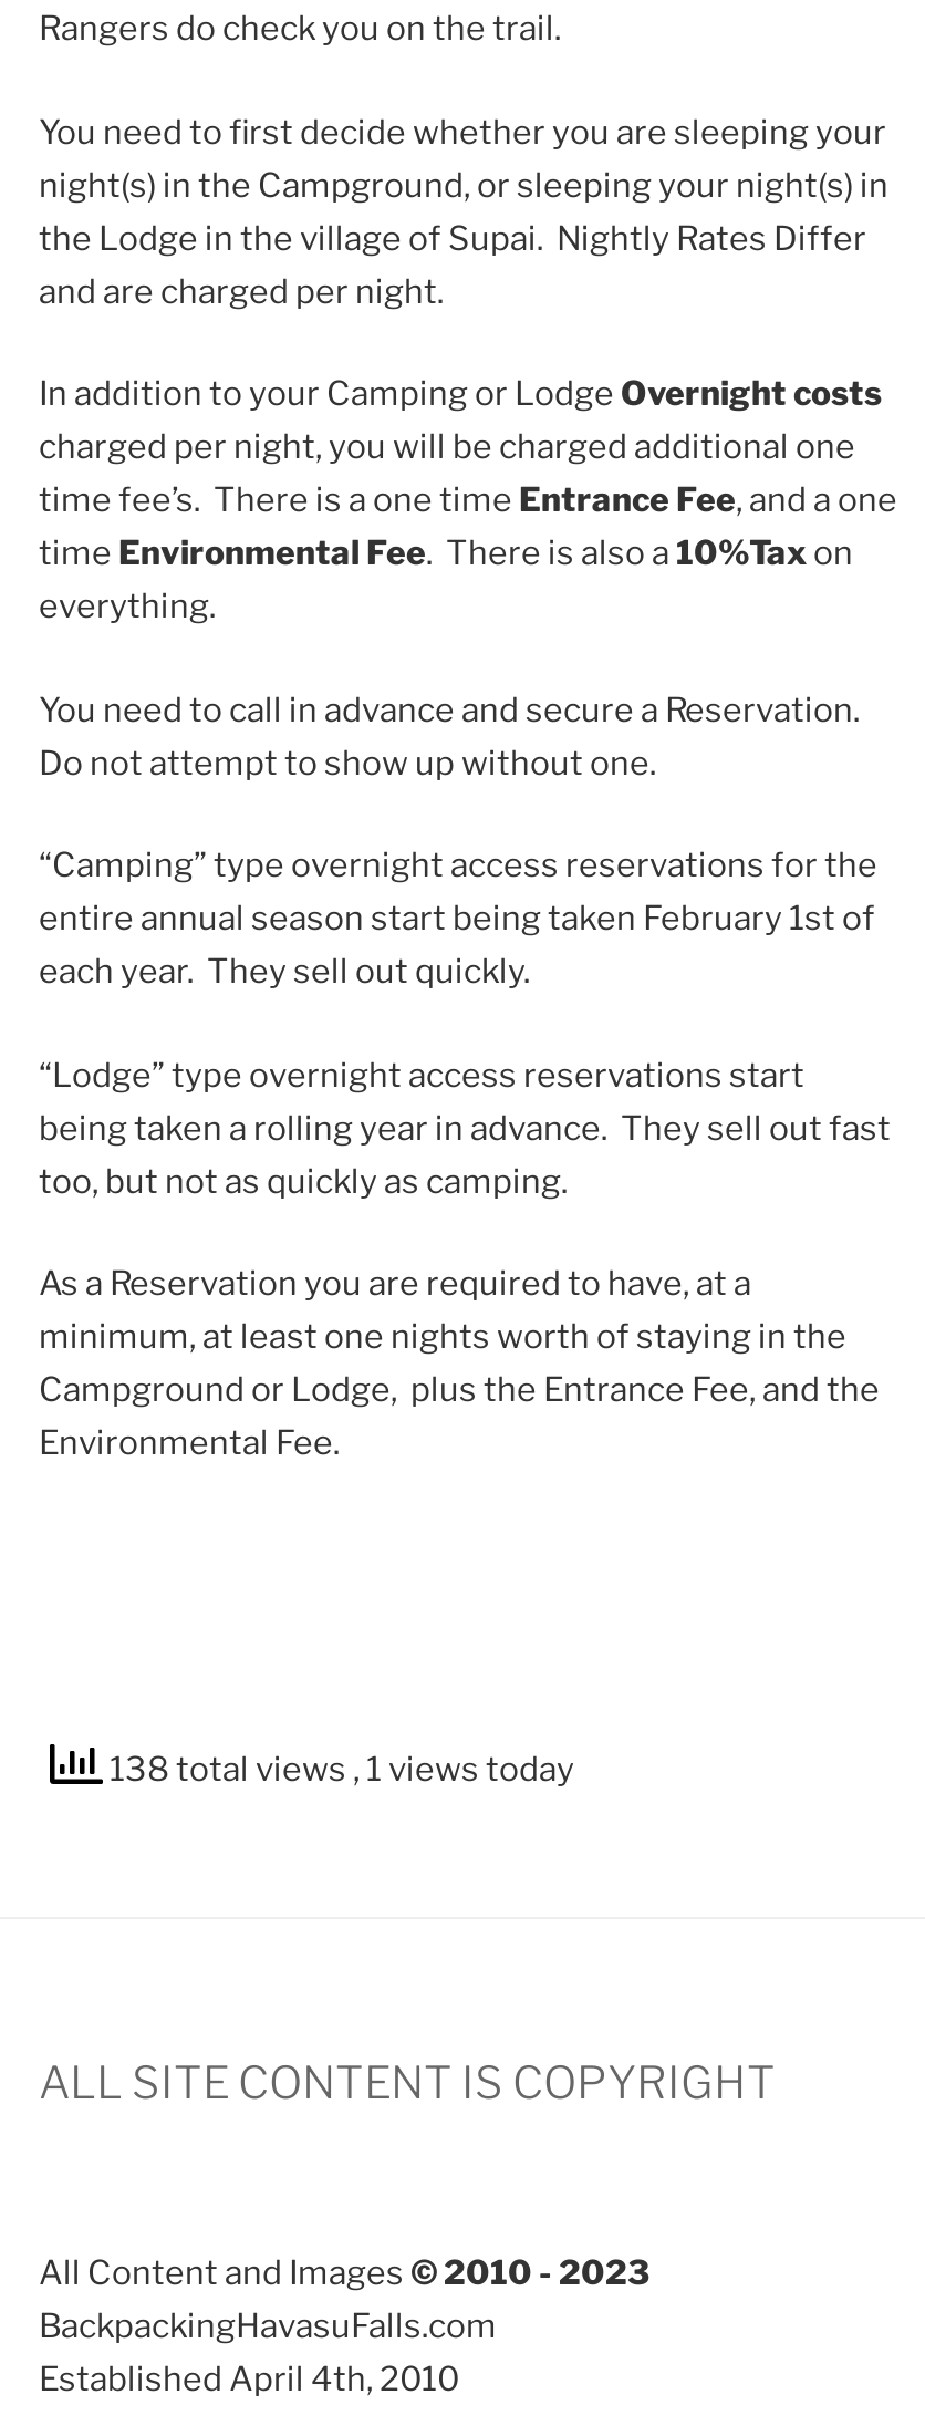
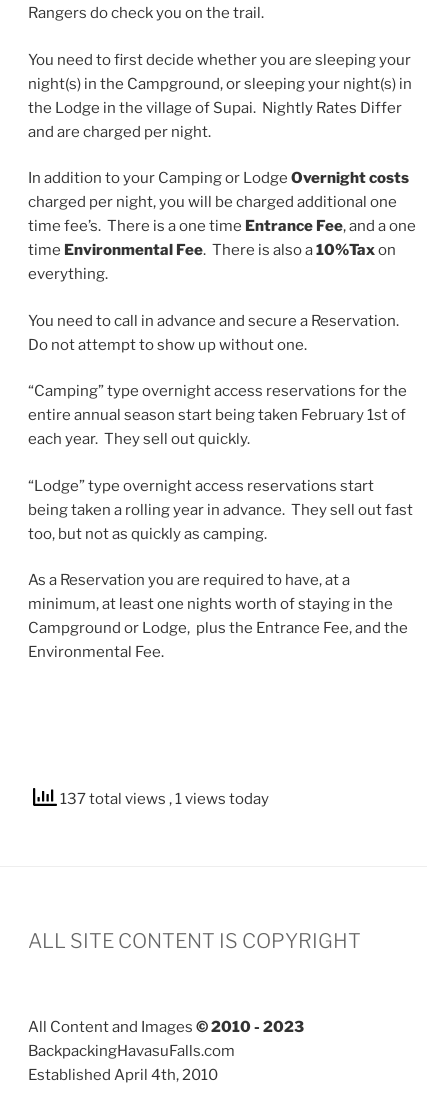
- 138 total views, 1 views today
+ 137 total views, 1 views today
